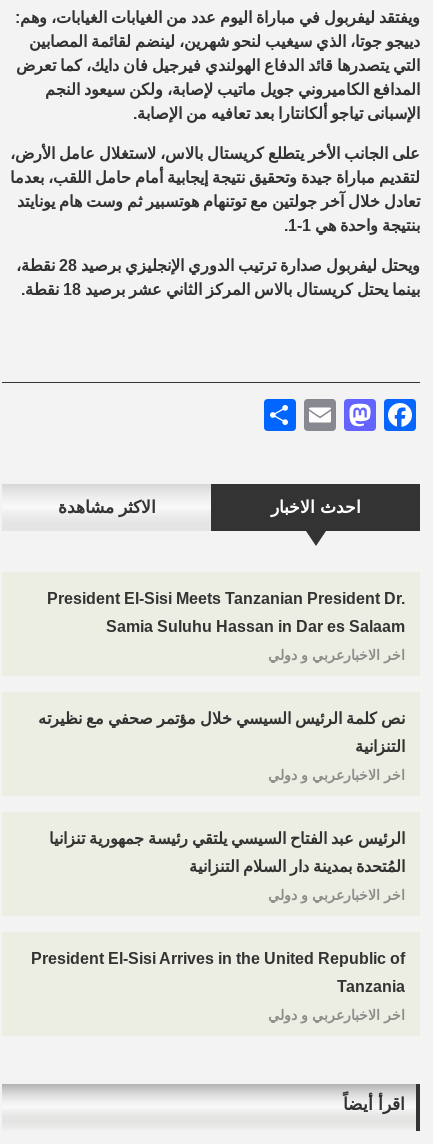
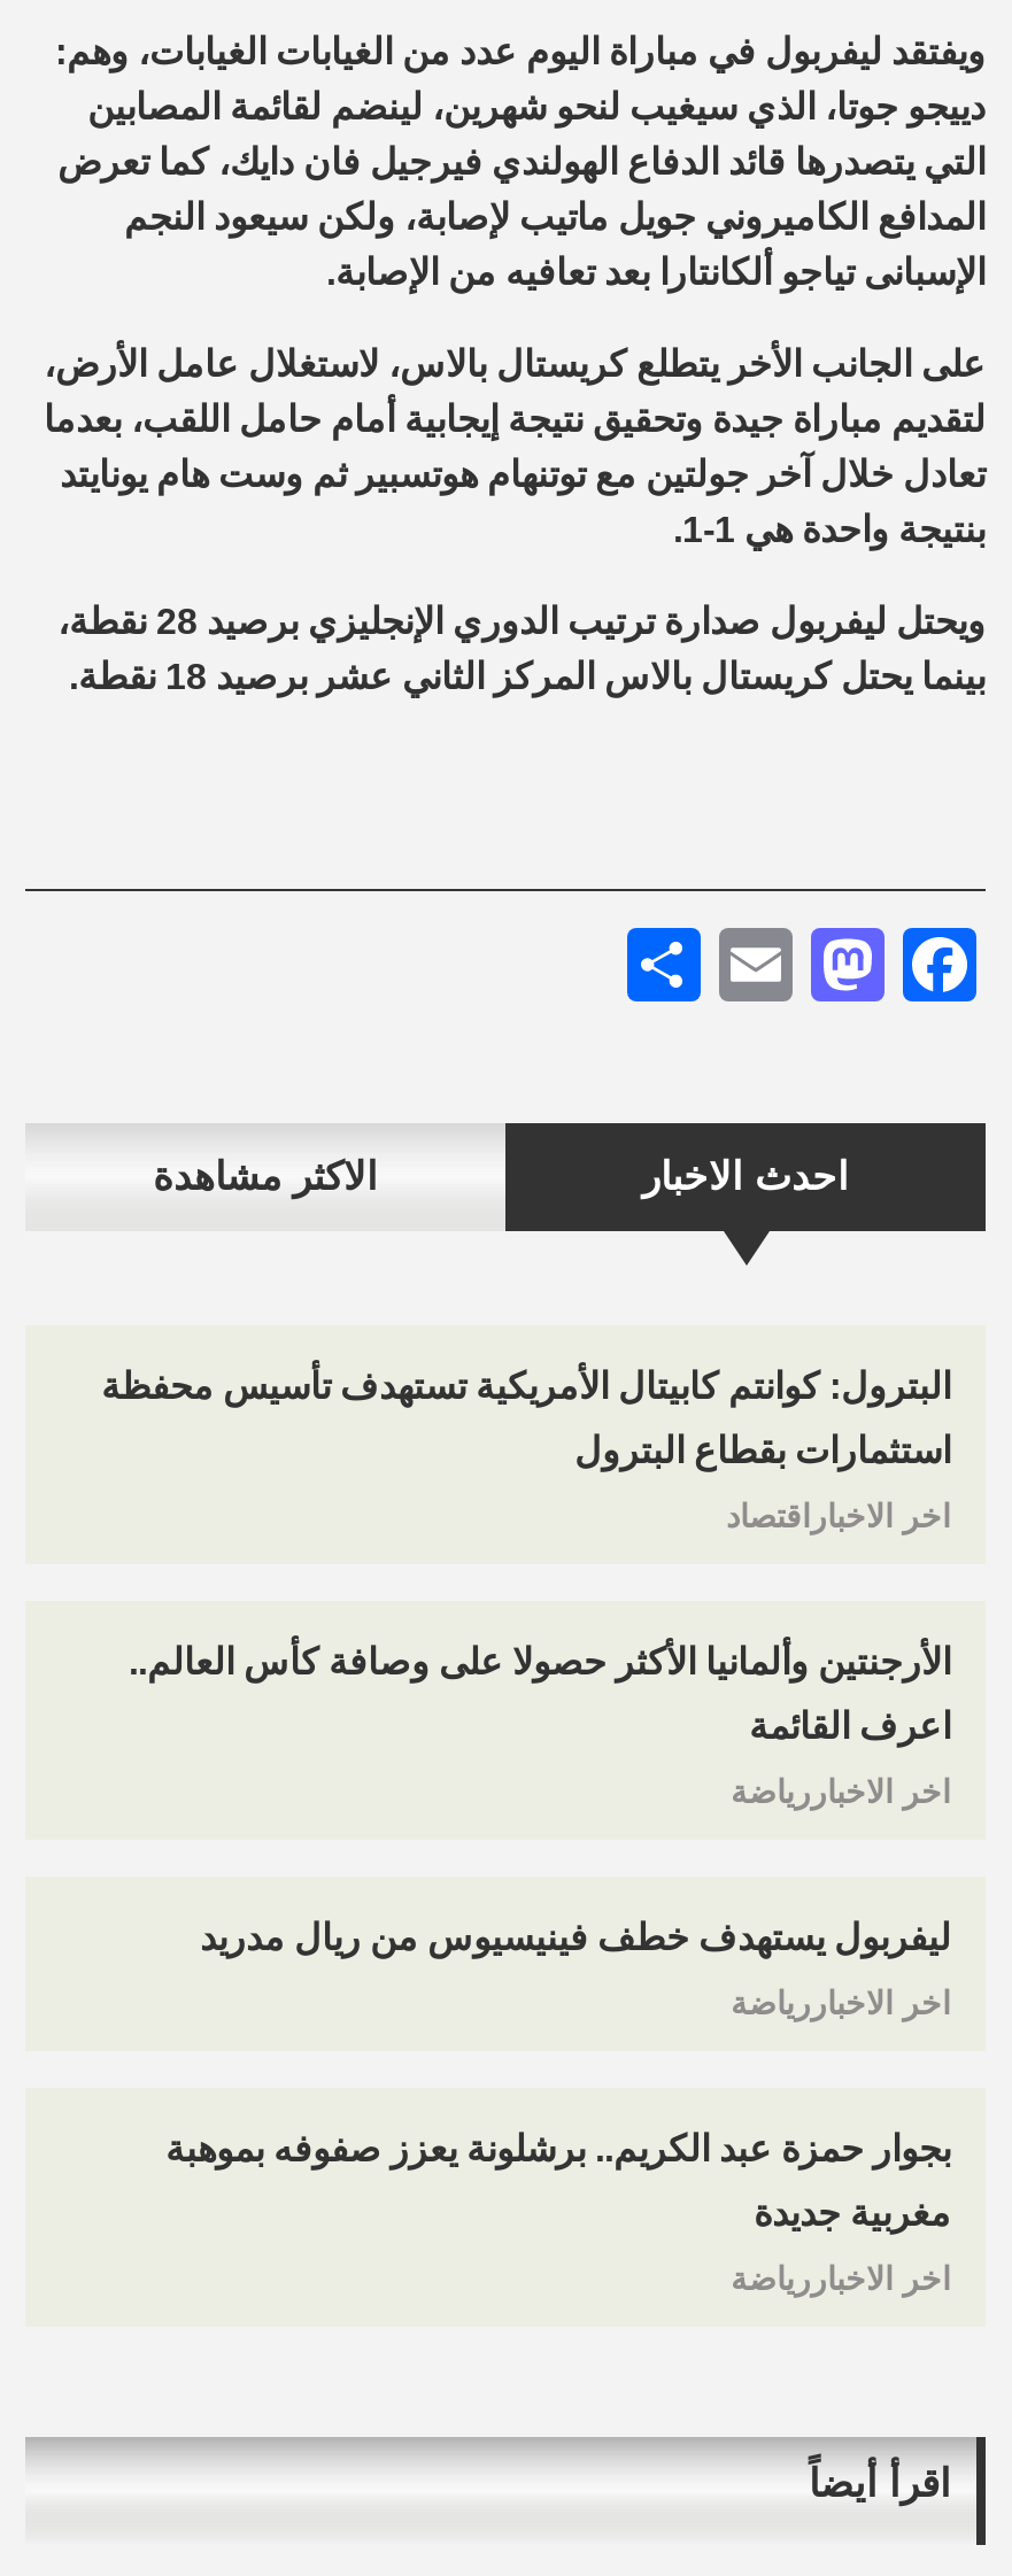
- President El-Sisi Meets Tanzanian President Dr.
- Samia Suluhu Hassan in Dar es Salaam
- اخر الاخبارعربي و دولي
+ البترول: كوانتم كابيتال الأمريكية تستهدف تأسيس محفظة
+ استثمارات بقطاع البترول
+ اخر الاخباراقتصاد

- نص كلمة الرئيس السيسي خلال مؤتمر صحفي مع نظيرته
- التنزانية
- اخر الاخبارعربي و دولي
+ الأرجنتين وألمانيا الأكثر حصولا على وصافة كأس العالم..
+ اعرف القائمة
+ اخر الاخباررياضة

- الرئيس عبد الفتاح السيسي يلتقي رئيسة جمهورية تنزانيا
- المُتحدة بمدينة دار السلام التنزانية
- اخر الاخبارعربي و دولي
+ ليفربول يستهدف خطف فينيسيوس من ريال مدريد
+ اخر الاخباررياضة

- President El-Sisi Arrives in the United Republic of
- Tanzania
- اخر الاخبارعربي و دولي
+ بجوار حمزة عبد الكريم.. برشلونة يعزز صفوفه بموهبة
+ مغربية جديدة
+ اخر الاخباررياضة
